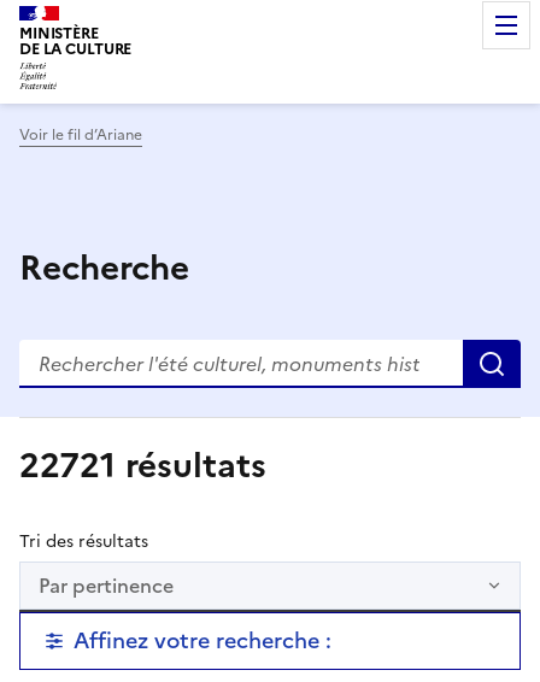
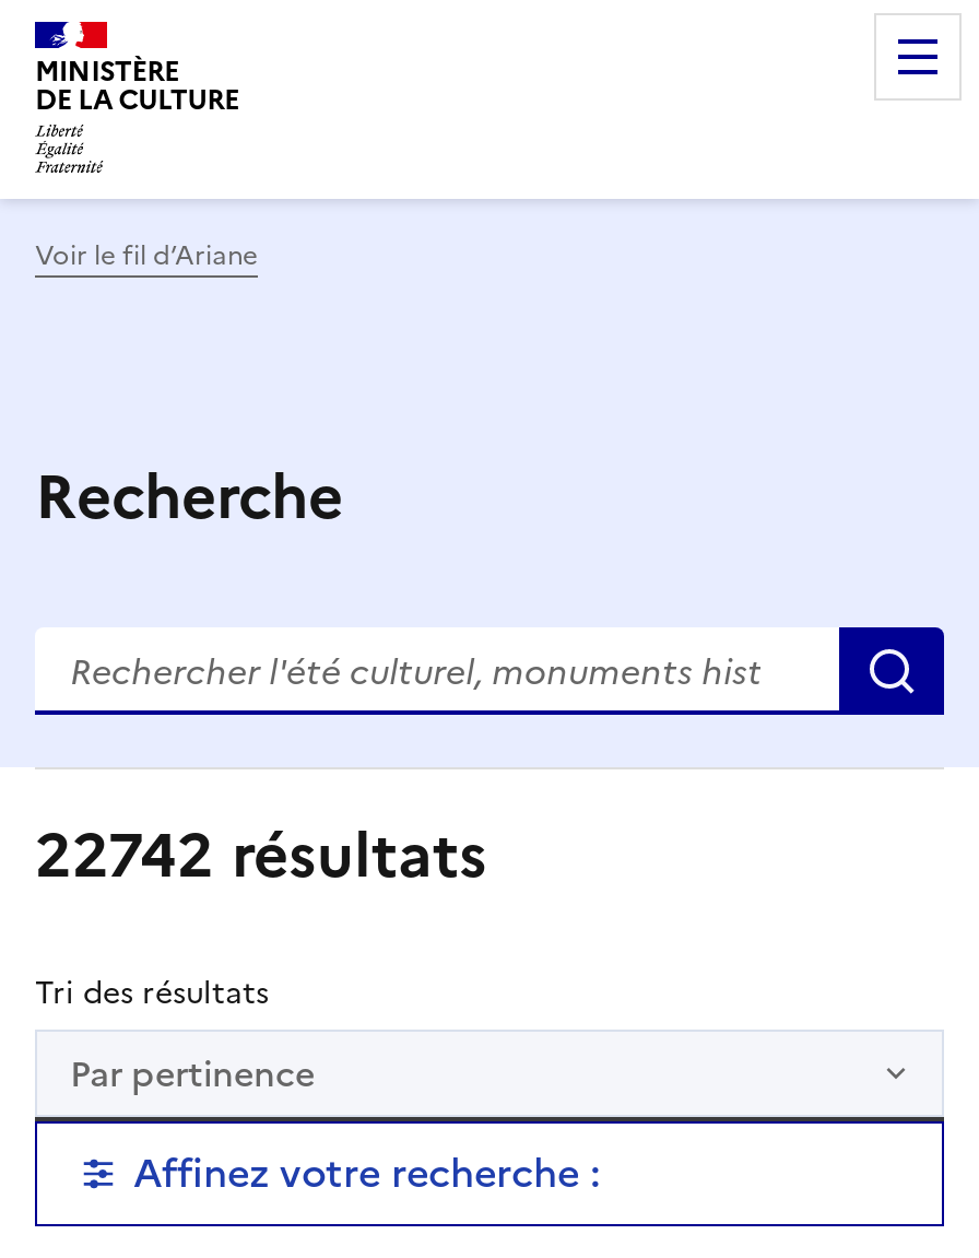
- 22721 résultats
+ 22742 résultats
